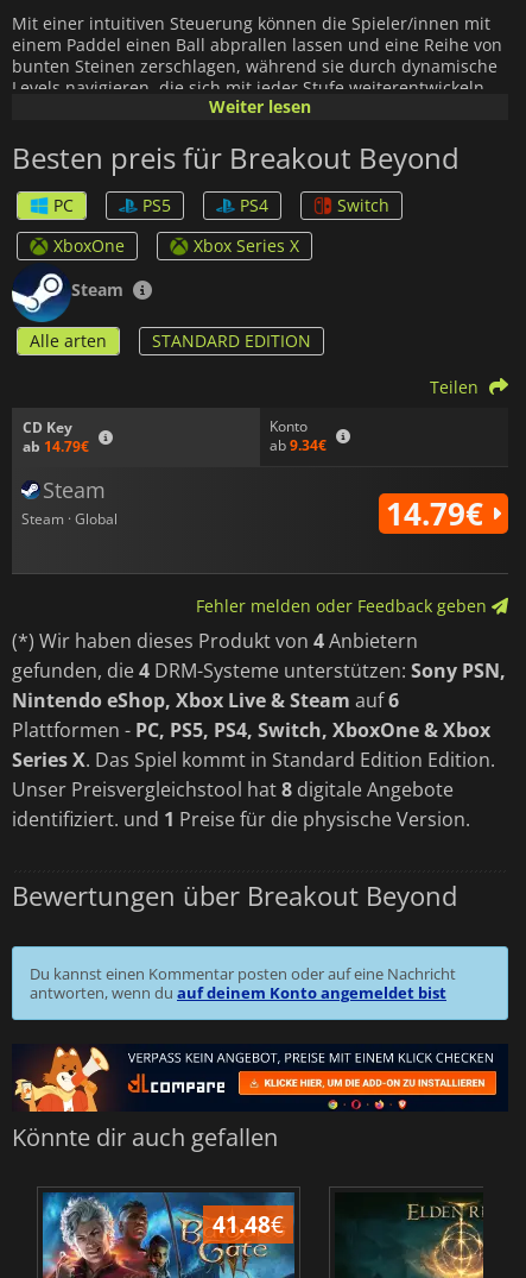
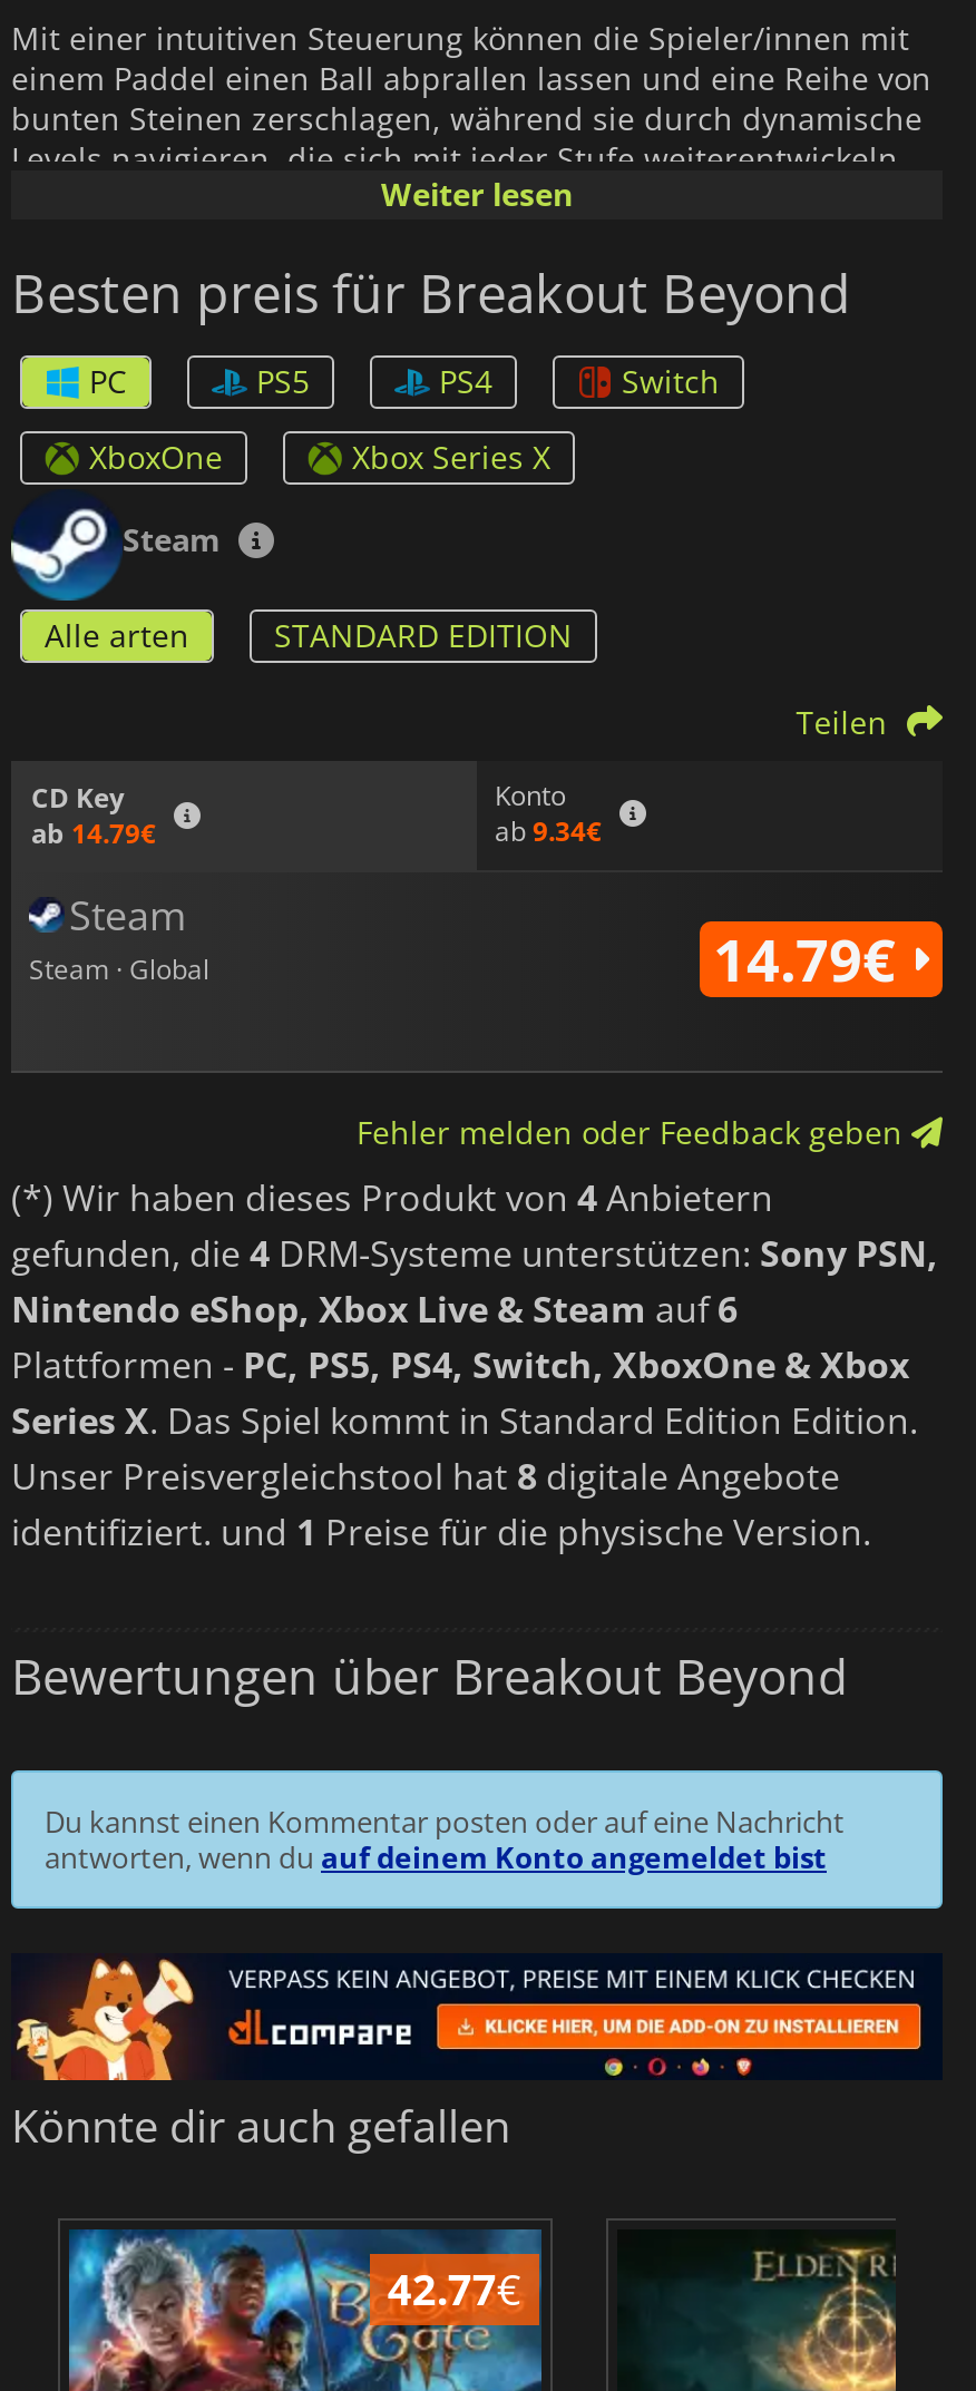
- 41.48€
+ 42.77€
